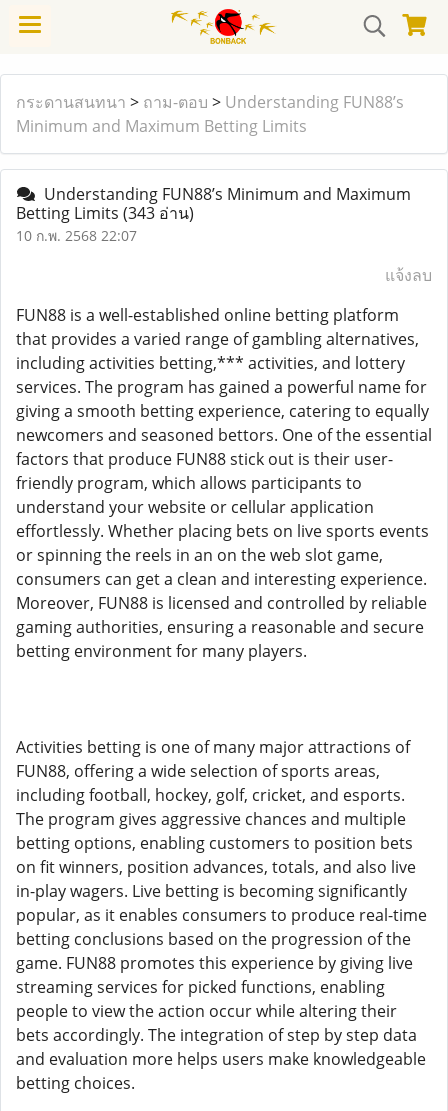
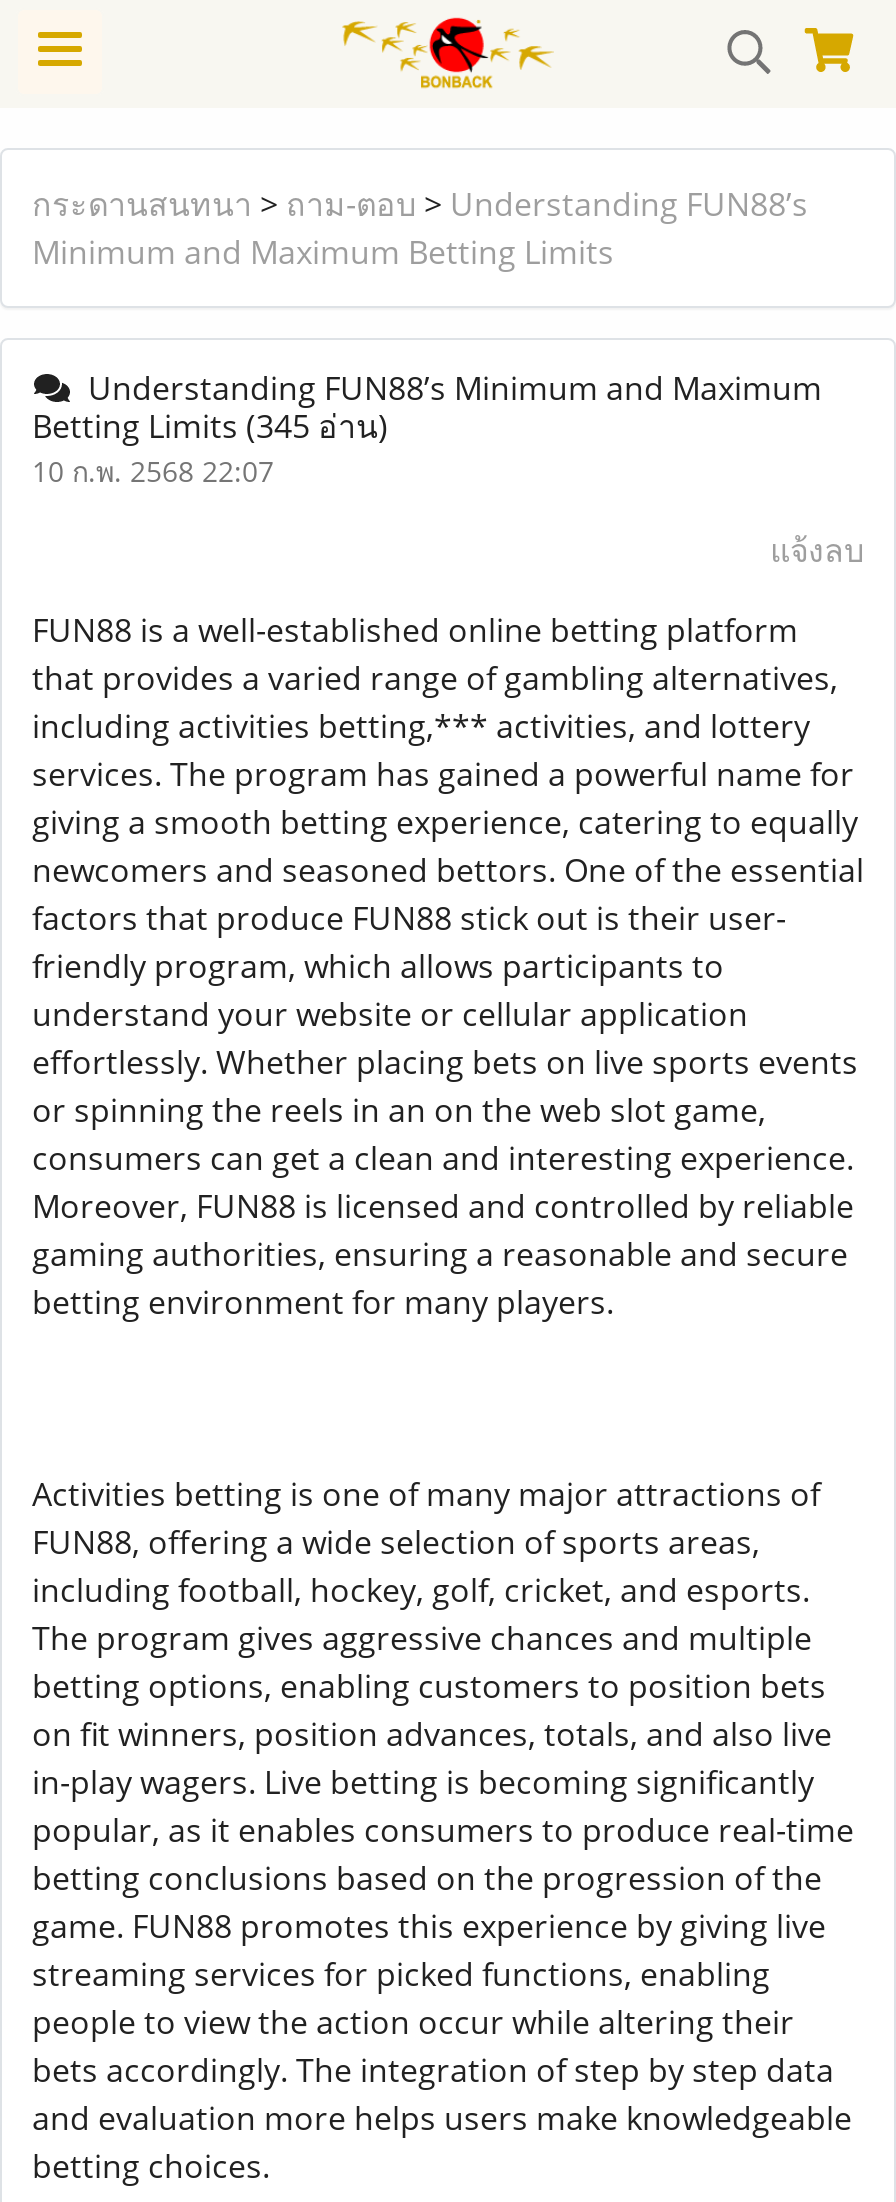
- Betting Limits (343 อ่าน)
+ Betting Limits (345 อ่าน)
